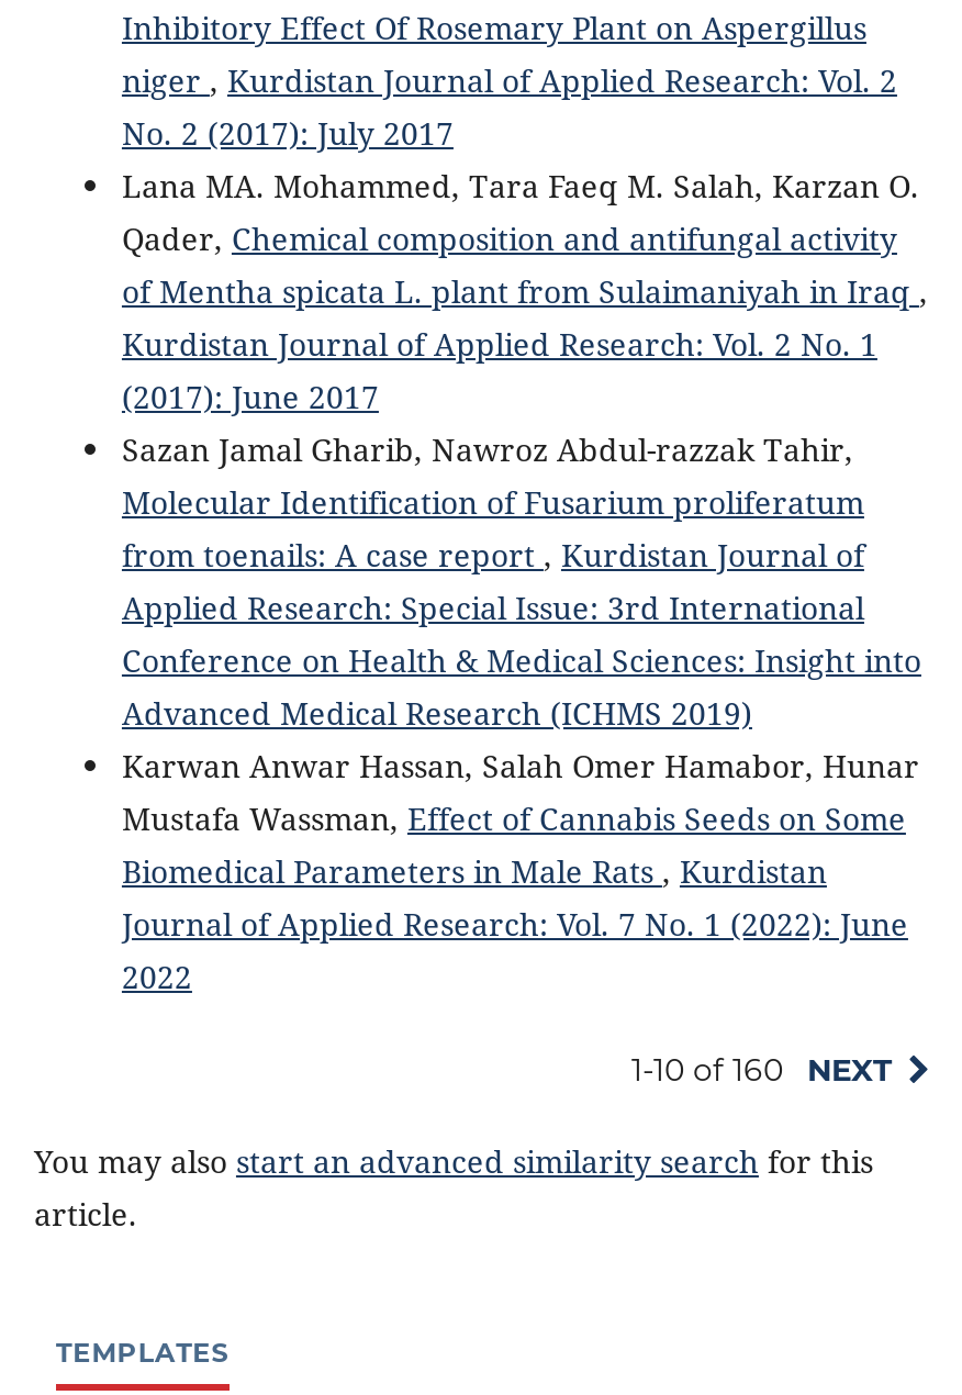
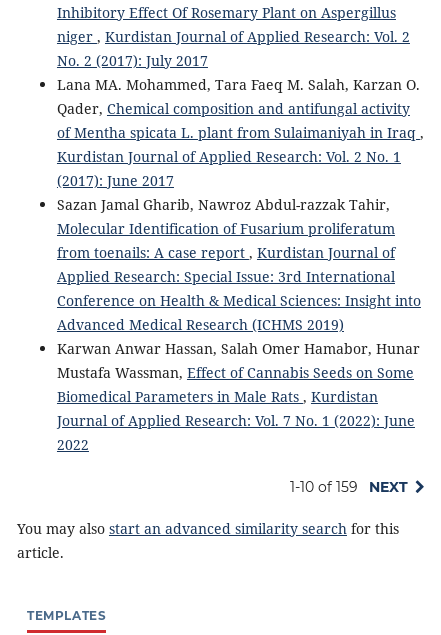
- 1-10 of 160 NEXT
+ 1-10 of 159 NEXT
